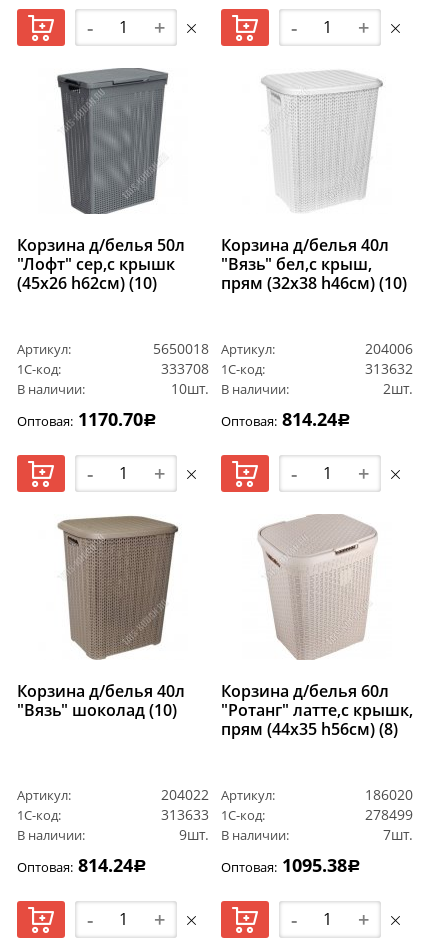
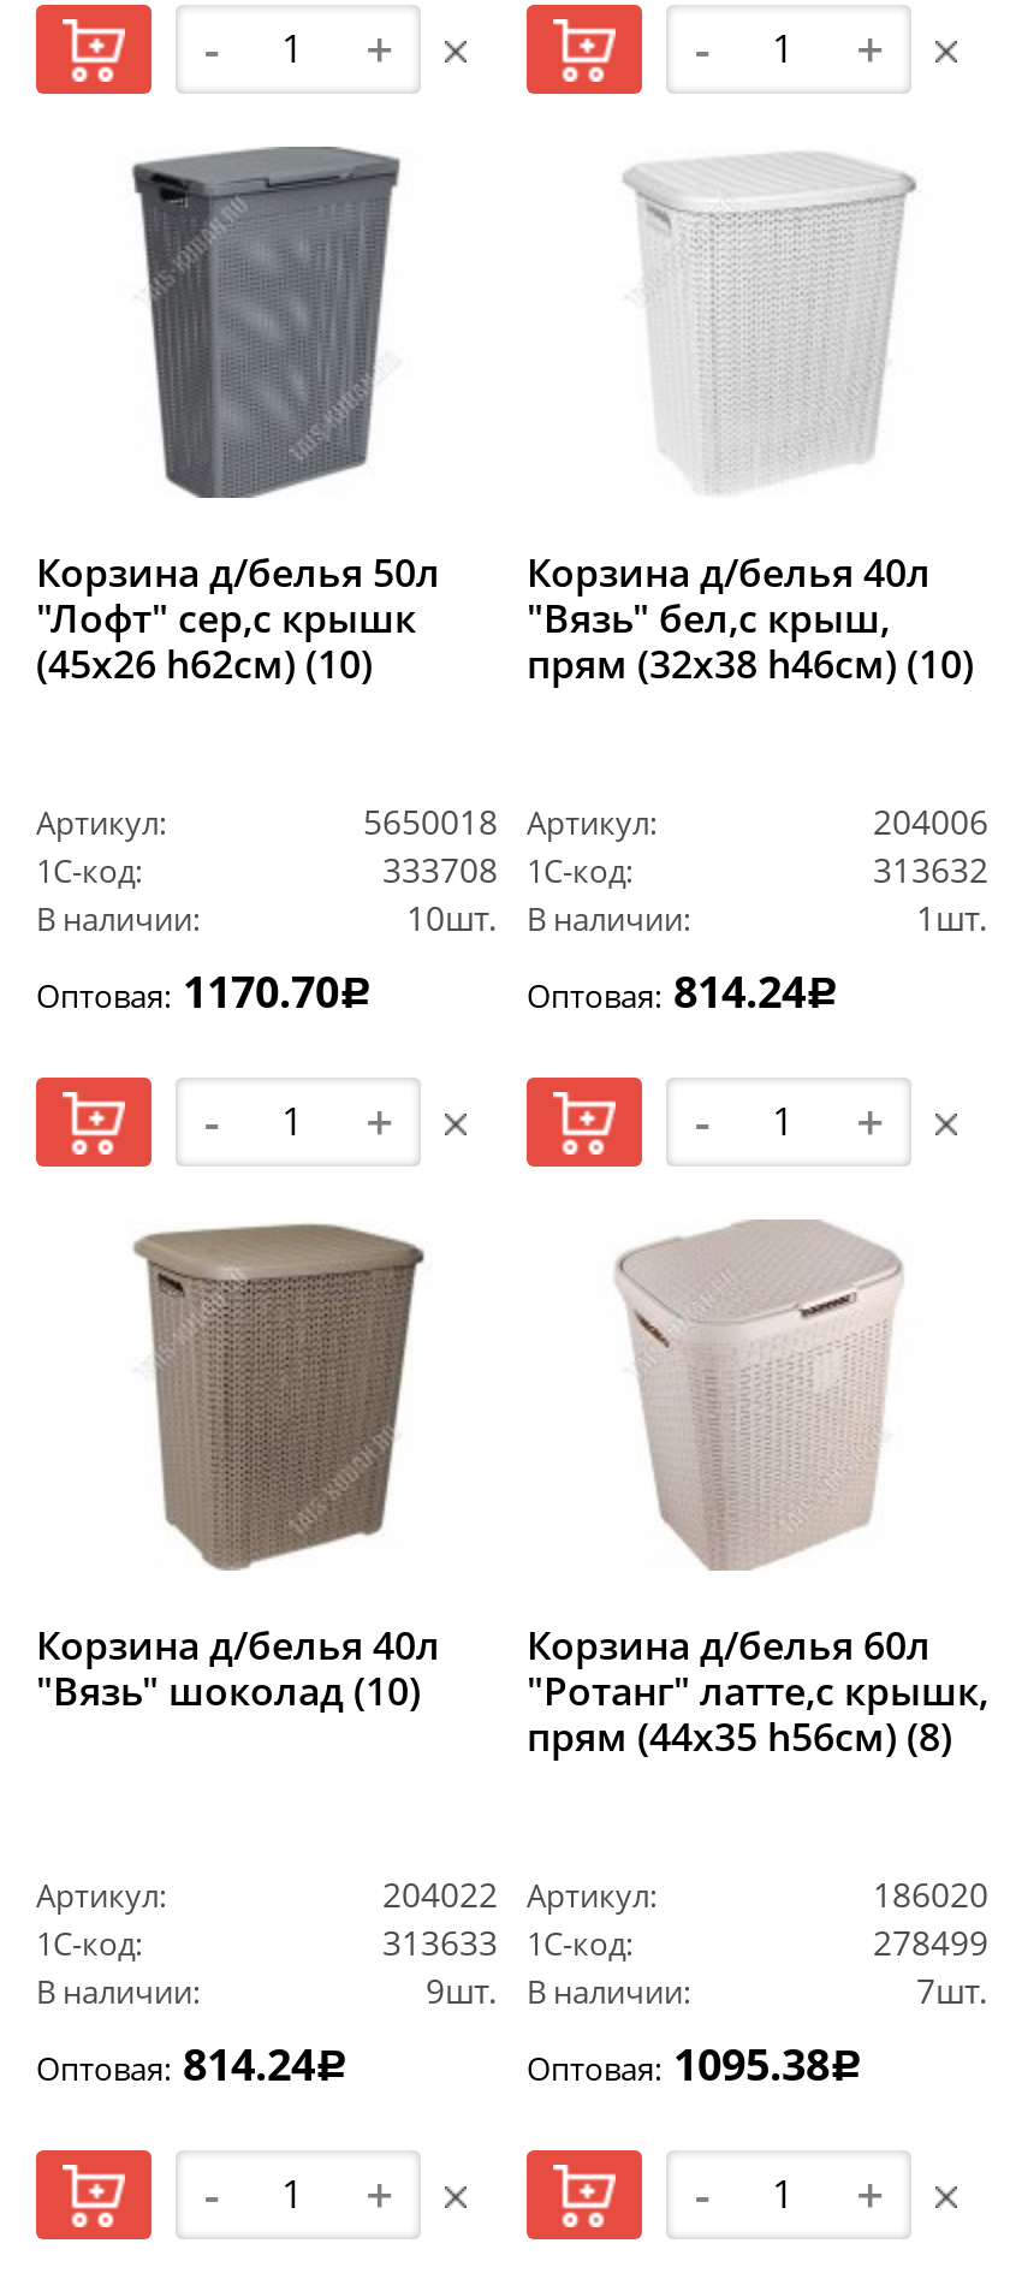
- 2шт.
+ 1шт.
